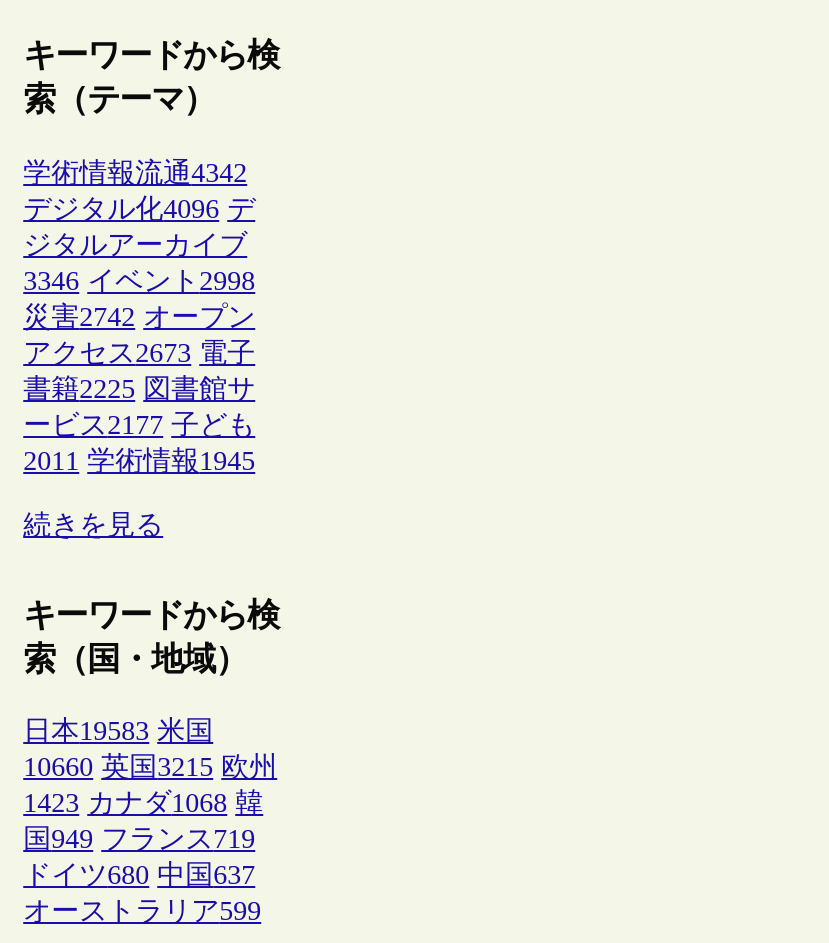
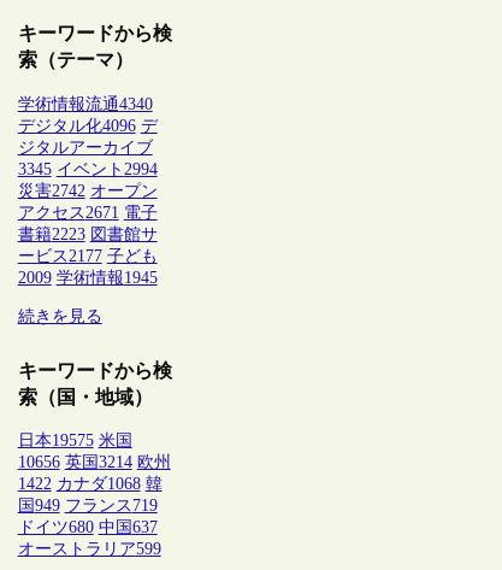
- 学術情報流通4342
+ 学術情報流通4340

- 3346 イベント2998
+ 3345 イベント2994

- アクセス2673 電子
+ アクセス2671 電子

- 書籍2225 図書館サ
+ 書籍2223 図書館サ

- 2011 学術情報1945
+ 2009 学術情報1945

- 日本19583 米国
+ 日本19575 米国

- 10660 英国3215 欧州
+ 10656 英国3214 欧州

- 1423 カナダ1068 韓
+ 1422 カナダ1068 韓
